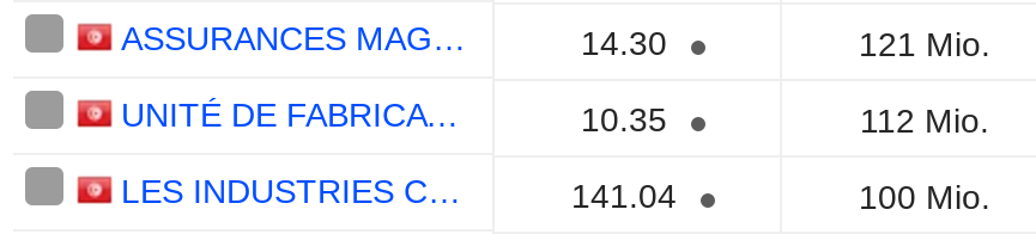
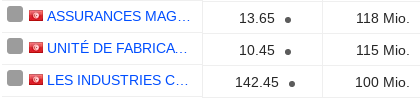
- 14.30
+ 13.65

- 121 Mio.
+ 118 Mio.

- 10.35
+ 10.45

- 112 Mio.
+ 115 Mio.

- 141.04
+ 142.45
